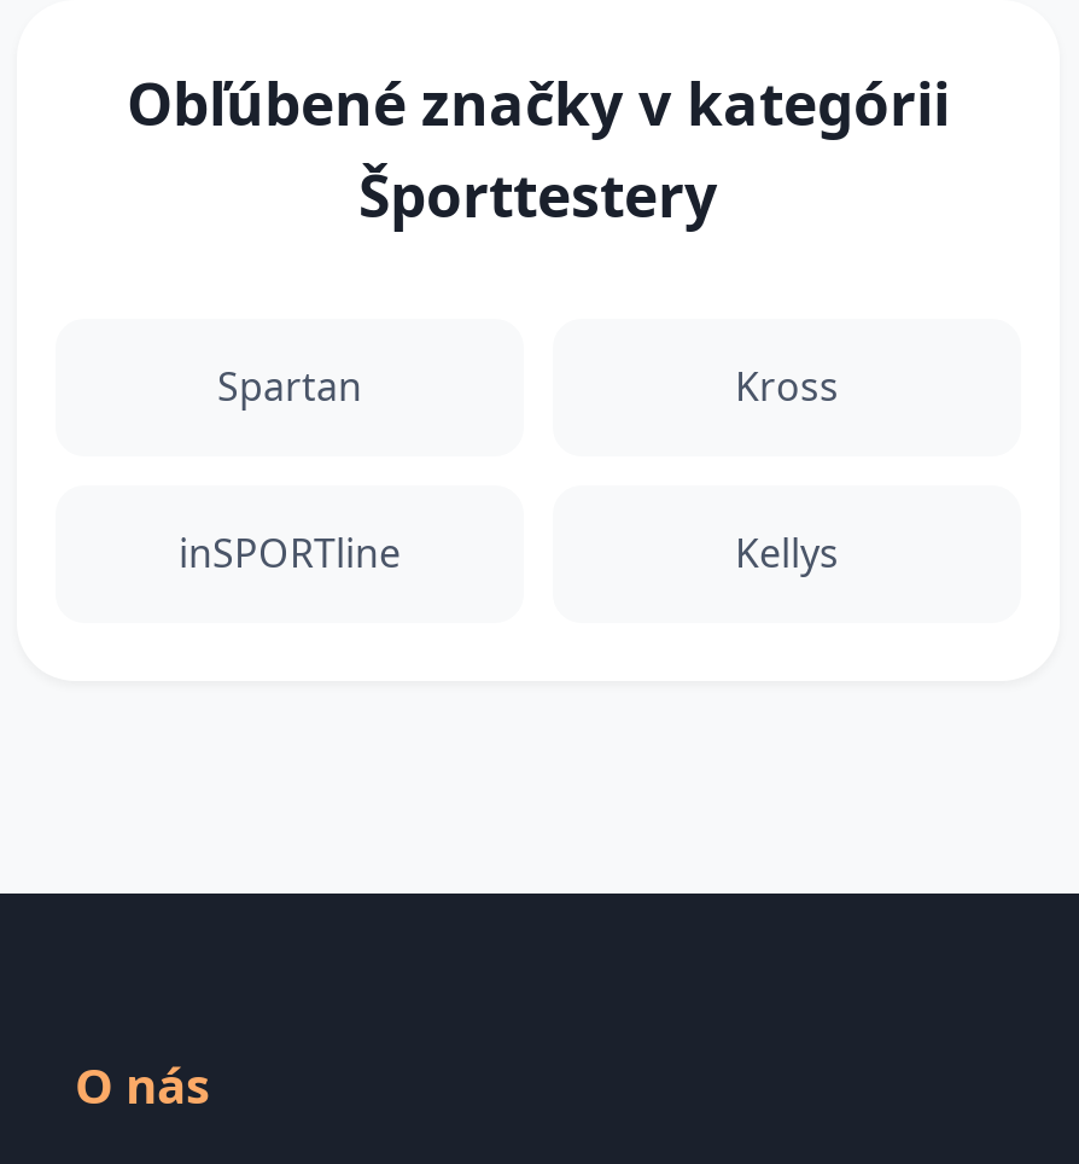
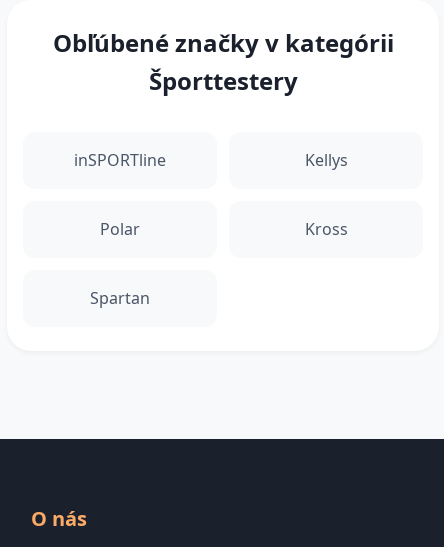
moved down: Kross | Spartan

moved up: inSPORTline | Kellys

+ Polar
